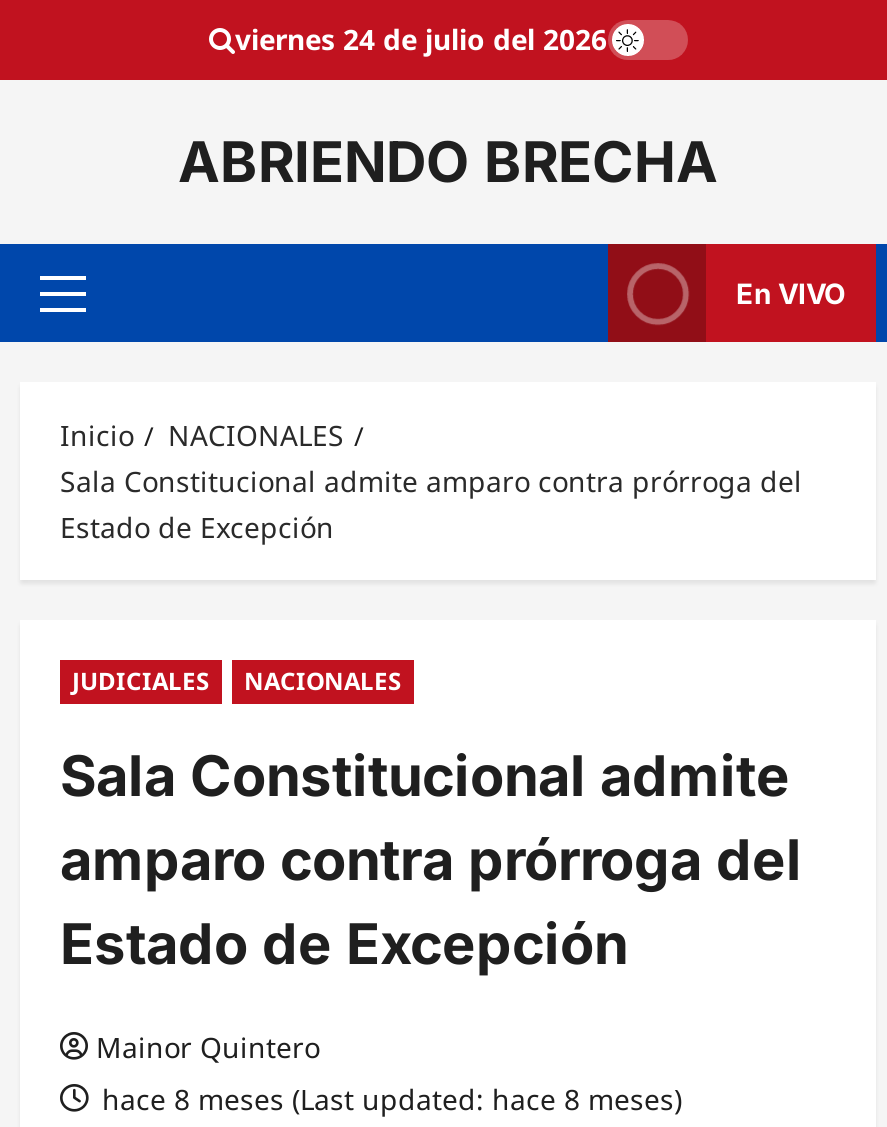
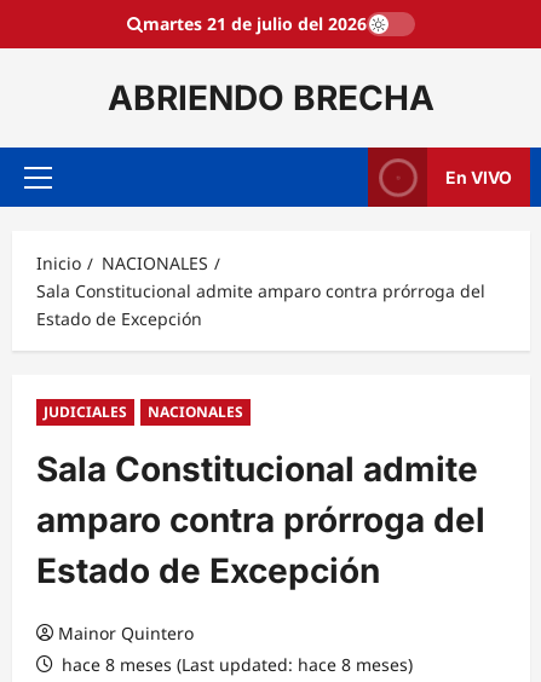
- viernes 24 de julio del 2026
+ martes 21 de julio del 2026
